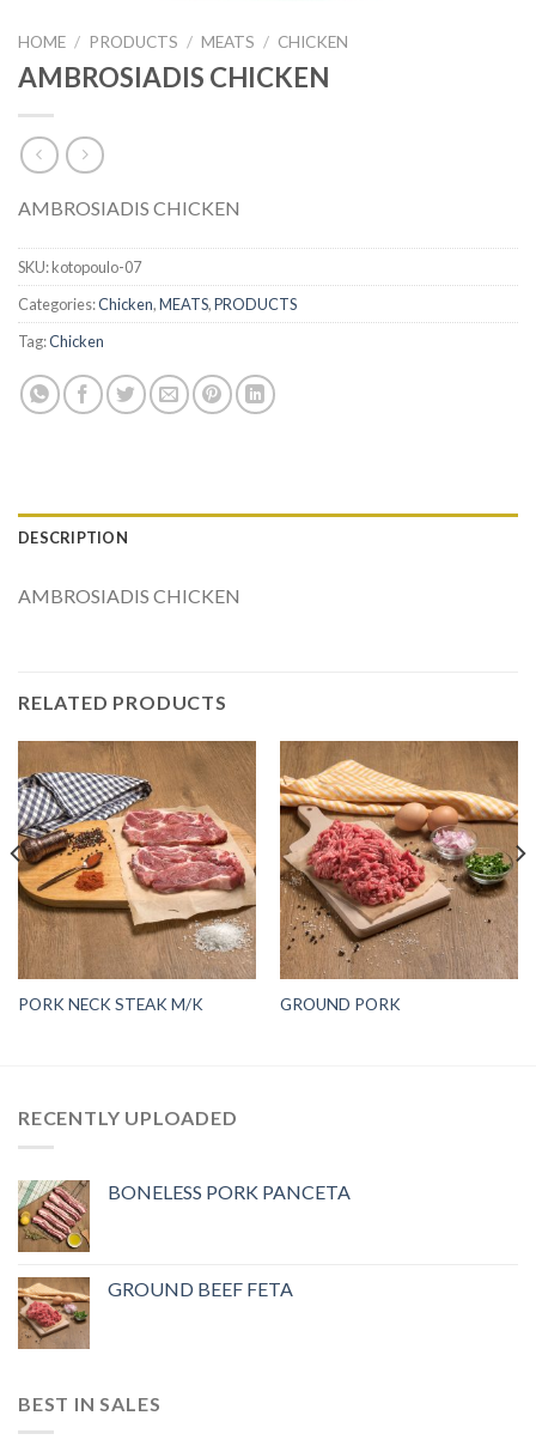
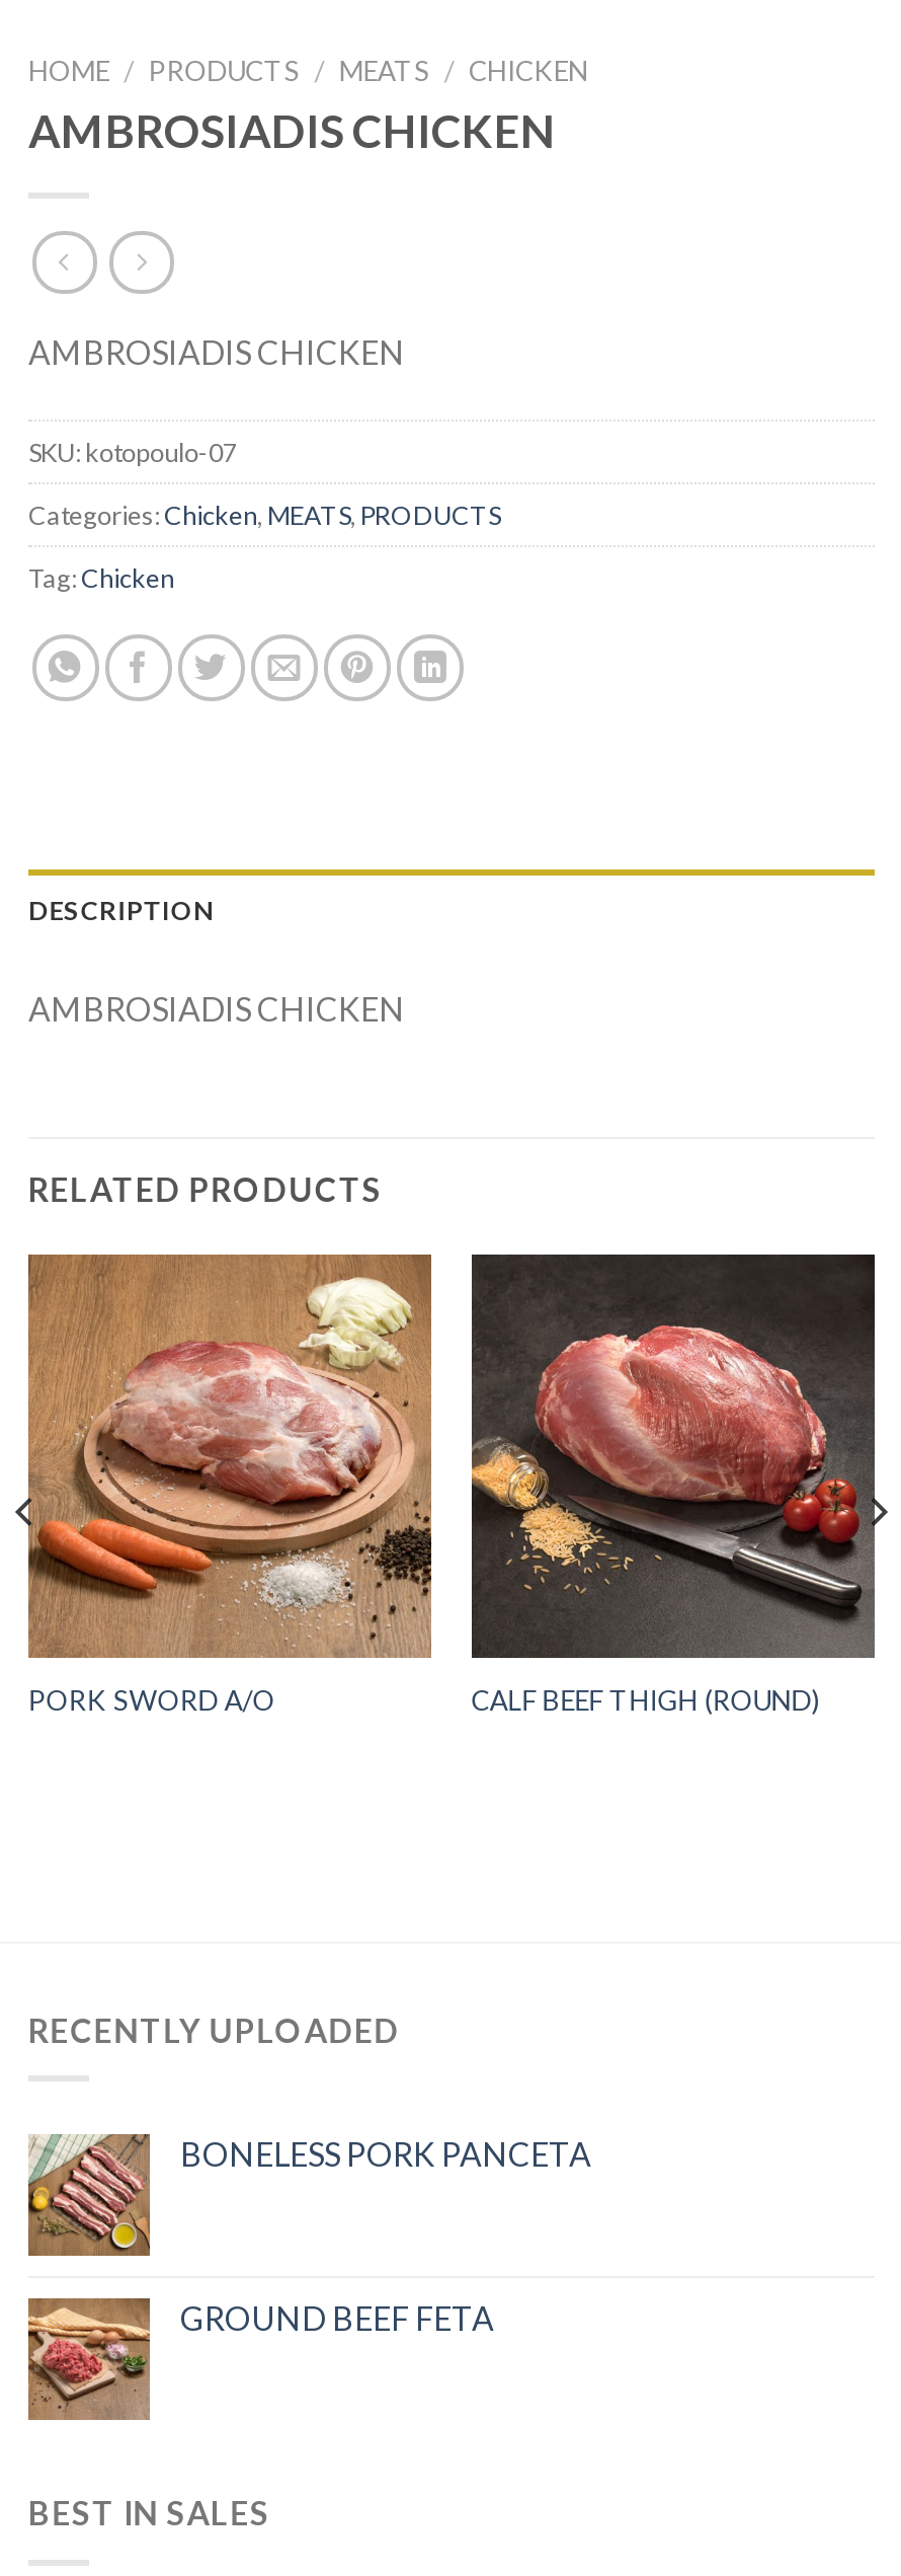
- [image]
- PORK NECK STEAK M/K
- GROUND PORK
+ [image]
+ PORK SWORD A/O
+ CALF BEEF THIGH (ROUND)

- [image]
+ [image]
